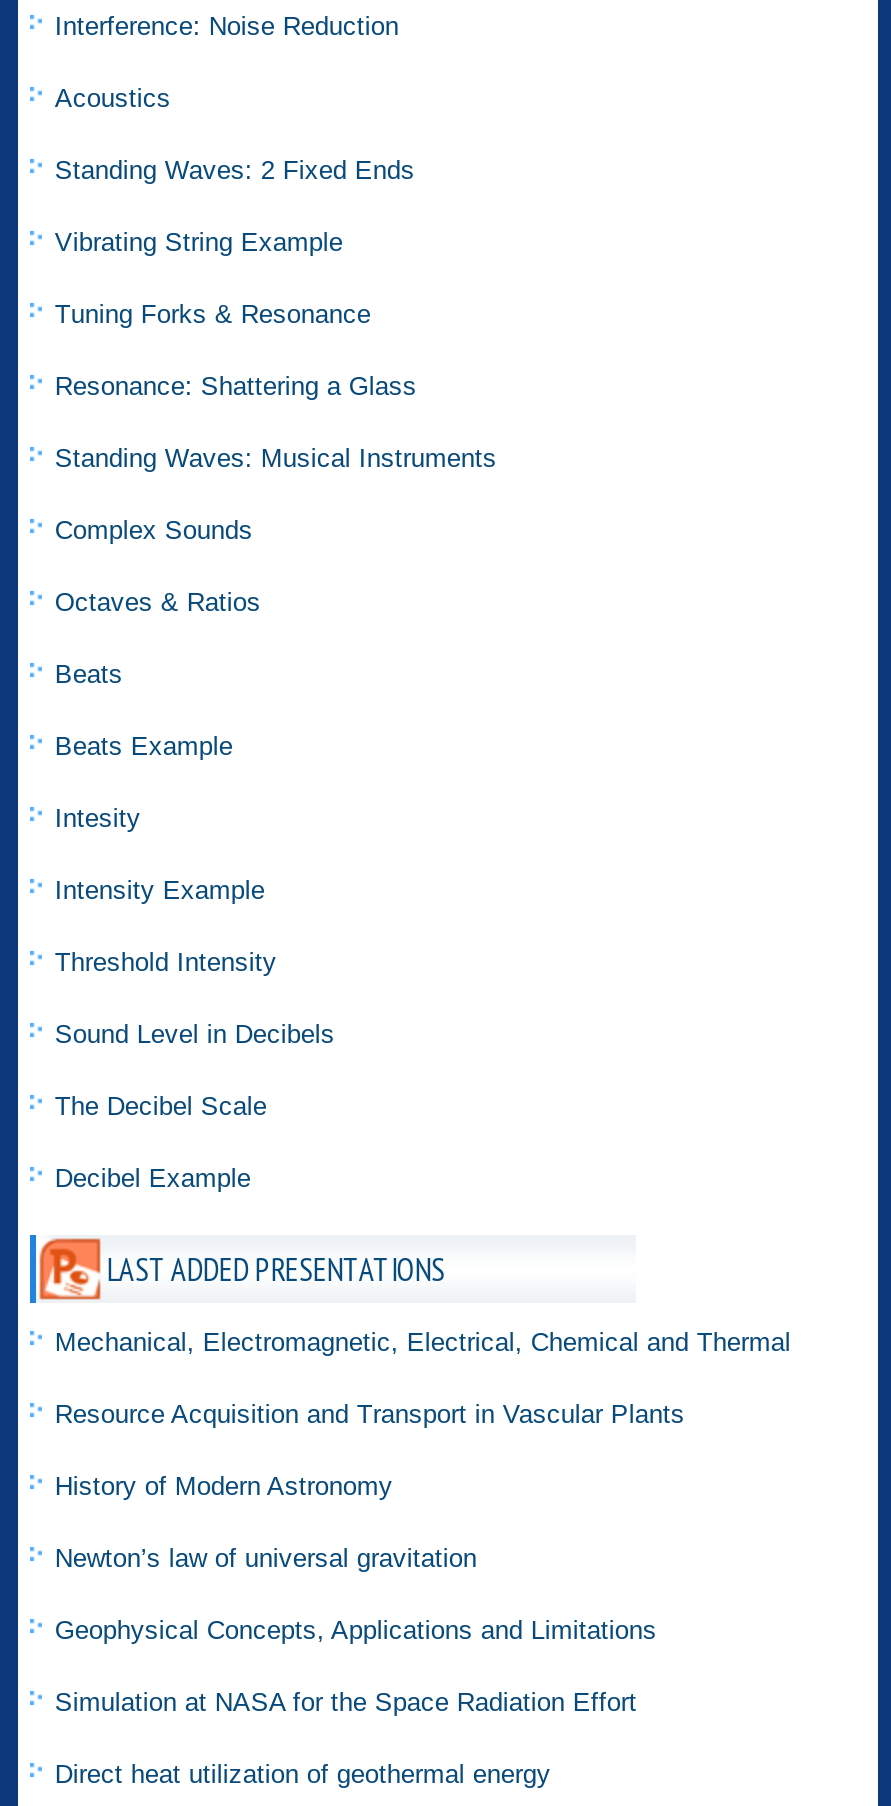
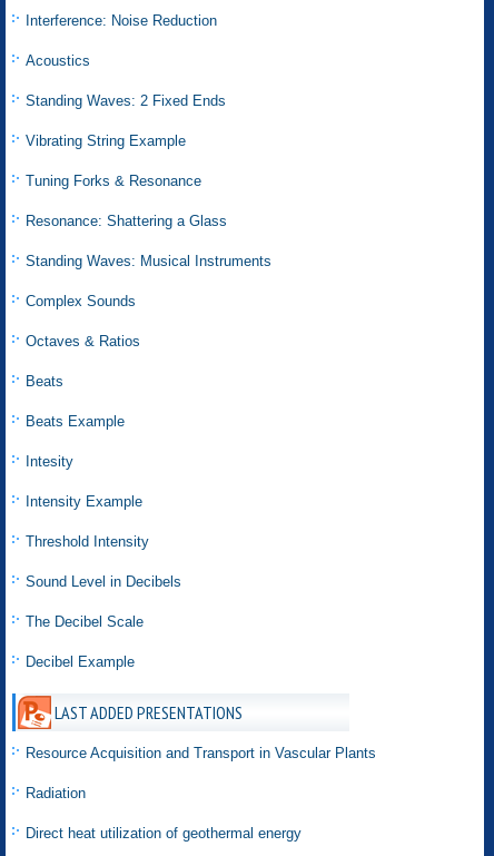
- Mechanical, Electromagnetic, Electrical, Chemical and Thermal

- History of Modern Astronomy
- Newton’s law of universal gravitation
- Geophysical Concepts, Applications and Limitations
- Simulation at NASA for the Space Radiation Effort
+ Radiation
